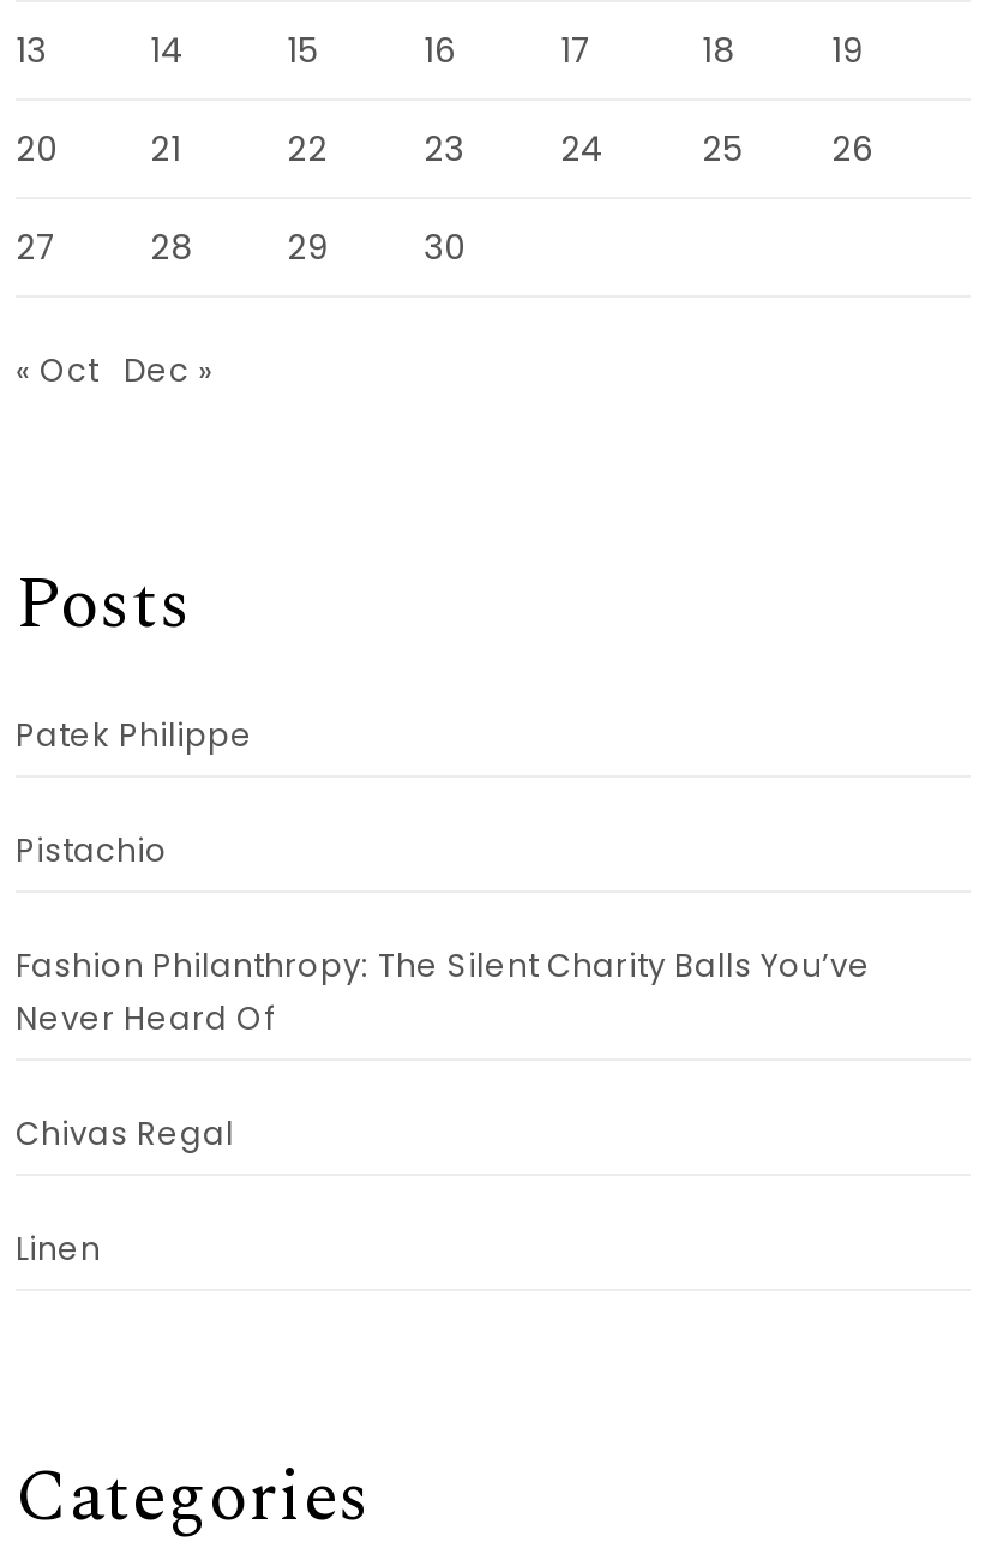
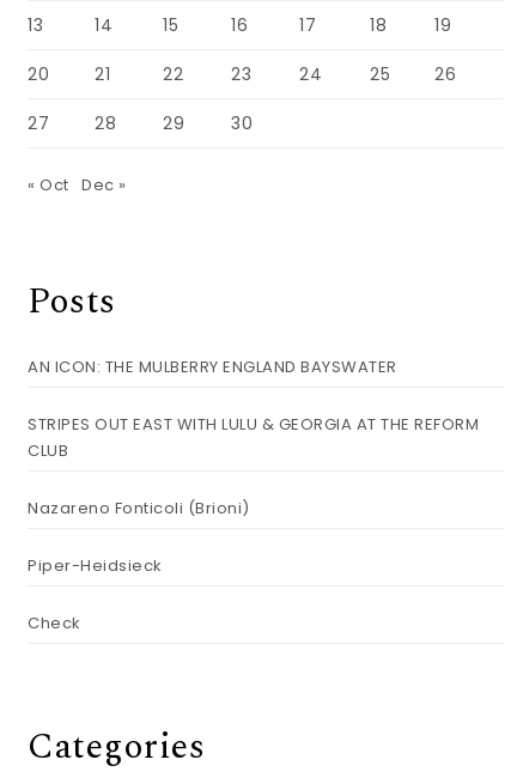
- Patek Philippe
+ AN ICON: THE MULBERRY ENGLAND BAYSWATER

- Pistachio
+ STRIPES OUT EAST WITH LULU & GEORGIA AT THE REFORM
+ CLUB

- Fashion Philanthropy: The Silent Charity Balls You’ve
- Never Heard Of
+ Nazareno Fonticoli (Brioni)

- Chivas Regal
+ Piper-Heidsieck

- Linen
+ Check
